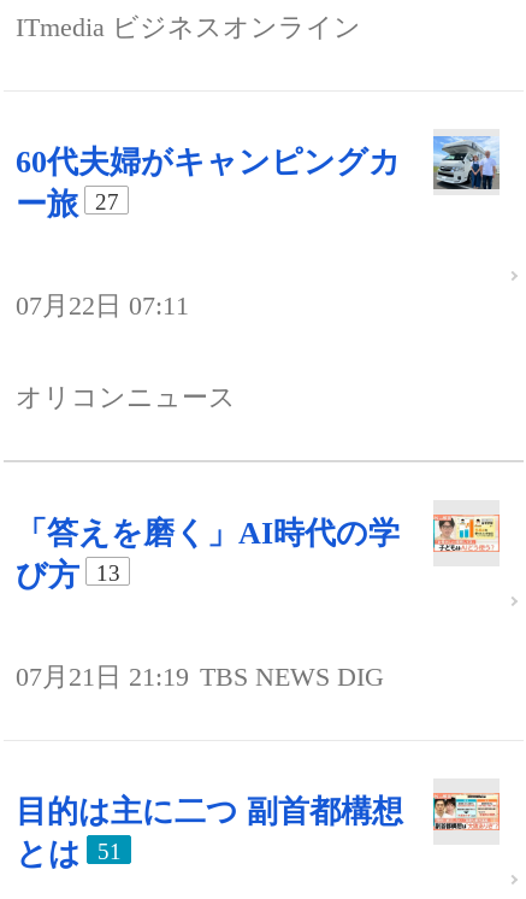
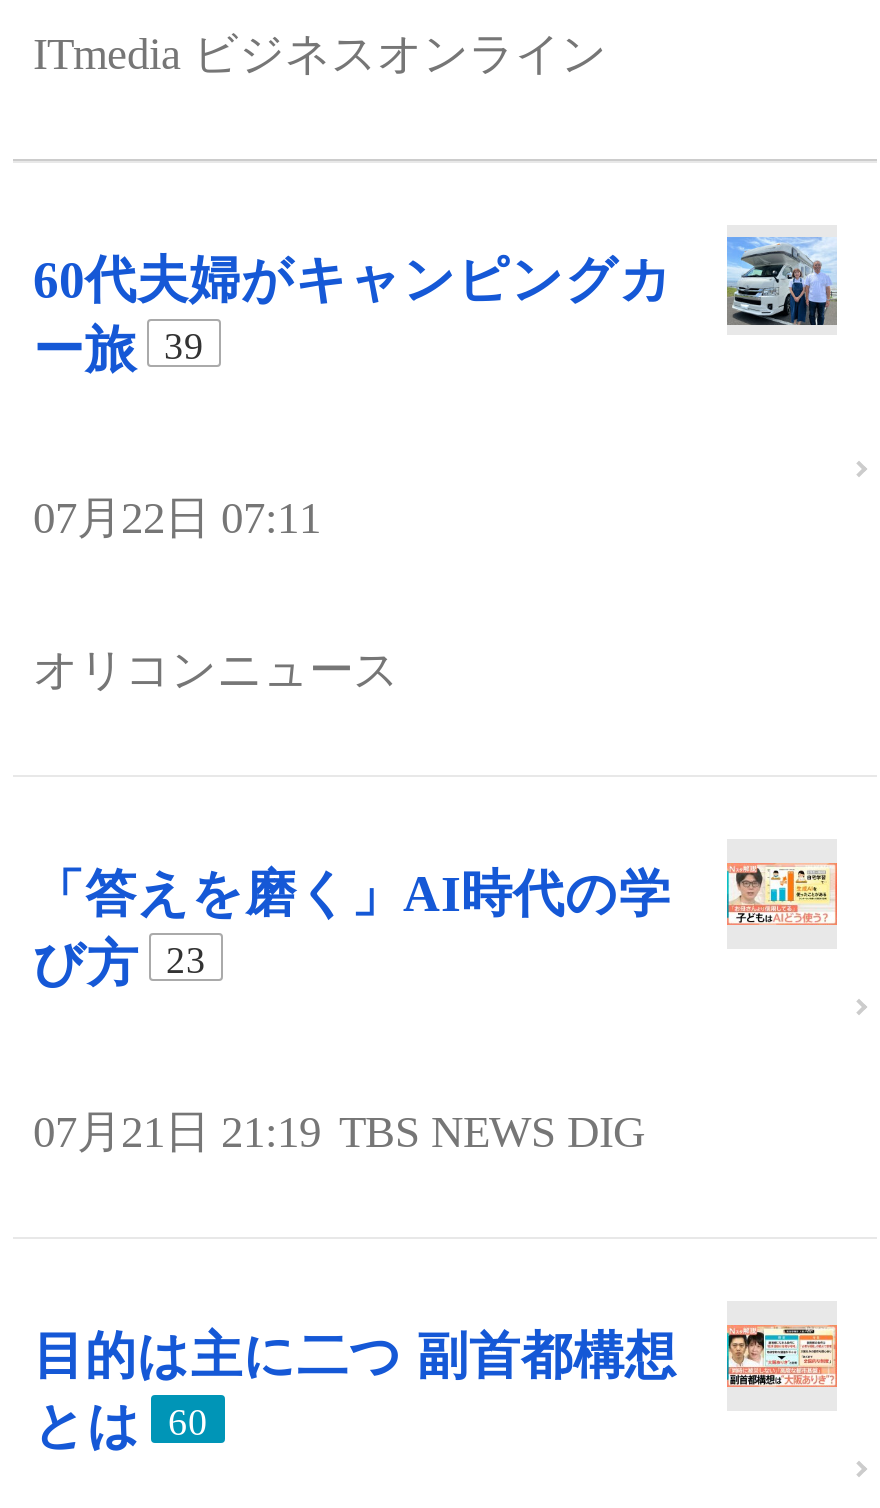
- 27
+ 39

- び方 13
+ び方 23

- とは 51
+ とは 60
